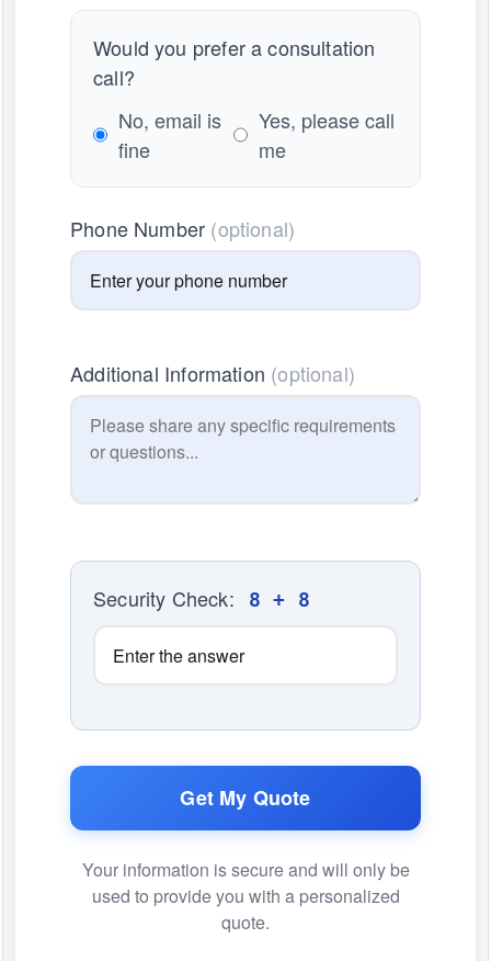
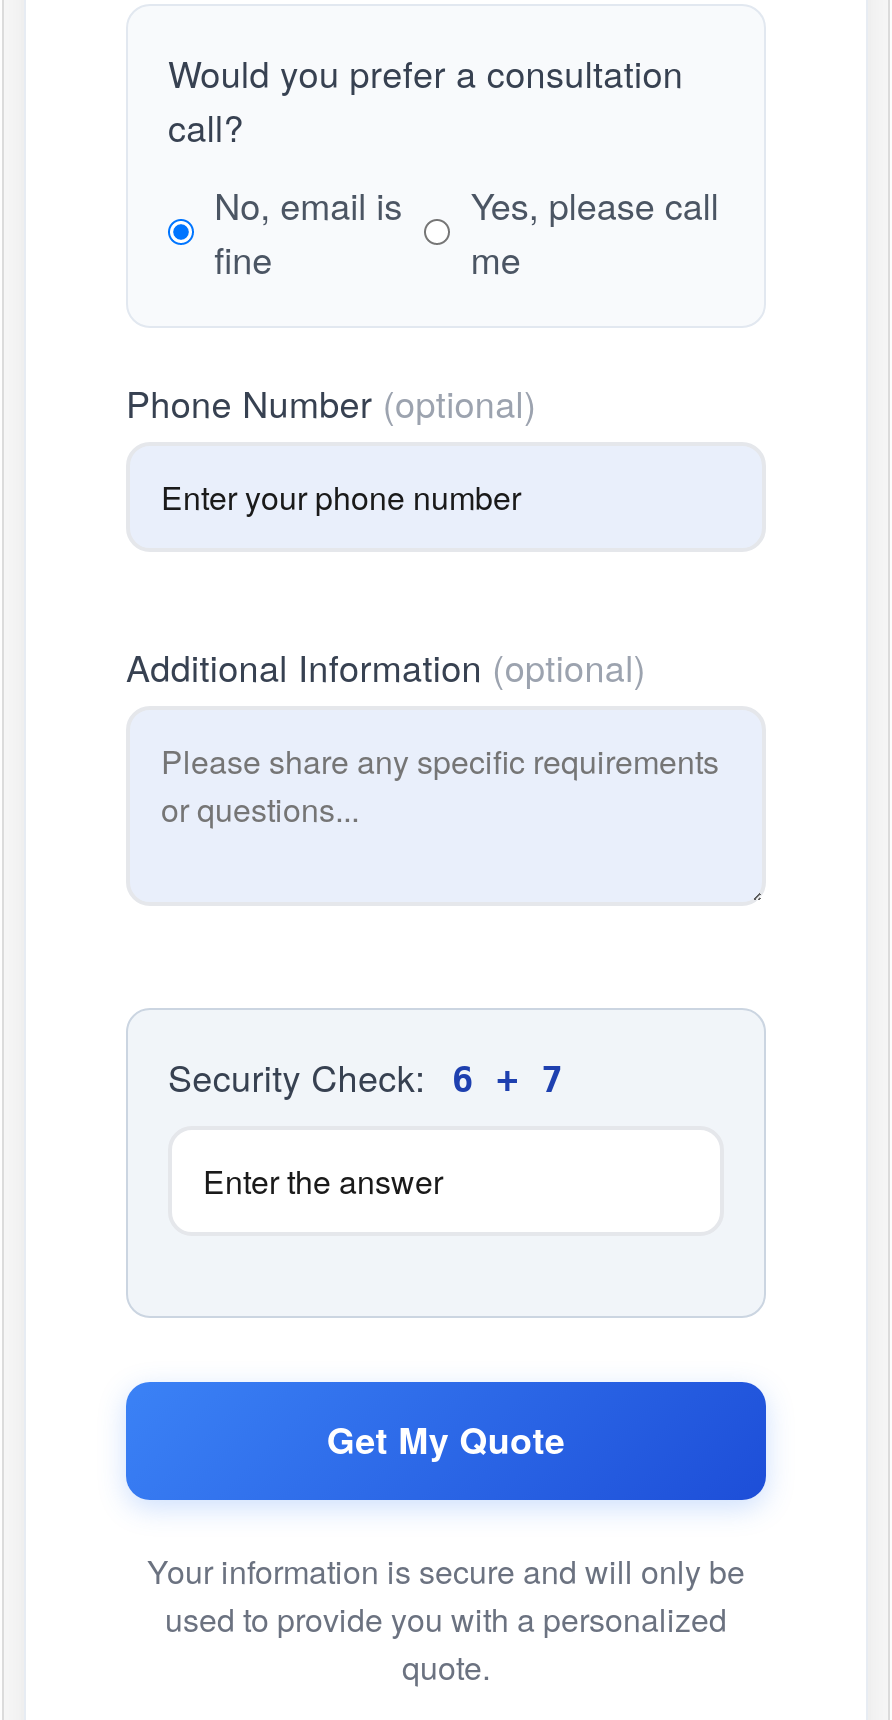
- Security Check: 8 + 8
+ Security Check: 6 + 7
